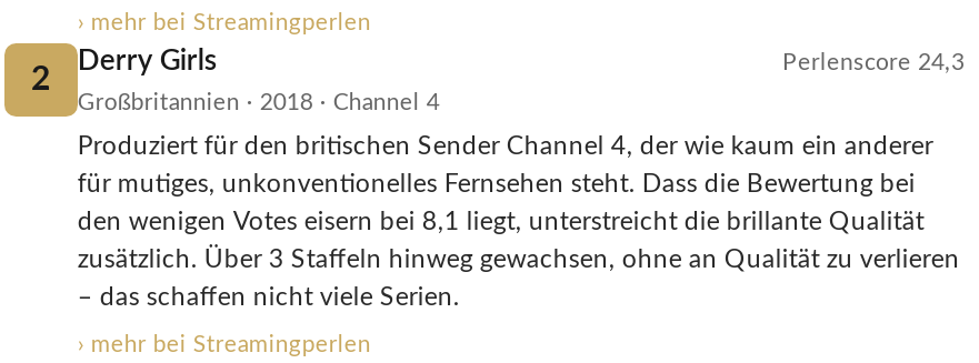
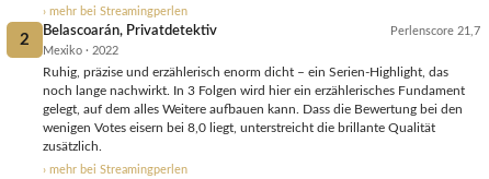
- Derry Girls
- Perlenscore 24,3
+ Belascoarán, Privatdetektiv
+ Perlenscore 21,7

- Großbritannien · 2018 · Channel 4
+ Mexiko · 2022

- Produziert für den britischen Sender Channel 4, der wie kaum ein anderer
+ Ruhig, präzise und erzählerisch enorm dicht – ein Serien-Highlight, das

- für mutiges, unkonventionelles Fernsehen steht. Dass die Bewertung bei
+ noch lange nachwirkt. In 3 Folgen wird hier ein erzählerisches Fundament

- den wenigen Votes eisern bei 8,1 liegt, unterstreicht die brillante Qualität
+ gelegt, auf dem alles Weitere aufbauen kann. Dass die Bewertung bei den

- zusätzlich. Über 3 Staffeln hinweg gewachsen, ohne an Qualität zu verlieren
+ wenigen Votes eisern bei 8,0 liegt, unterstreicht die brillante Qualität

- – das schaffen nicht viele Serien.
+ zusätzlich.
